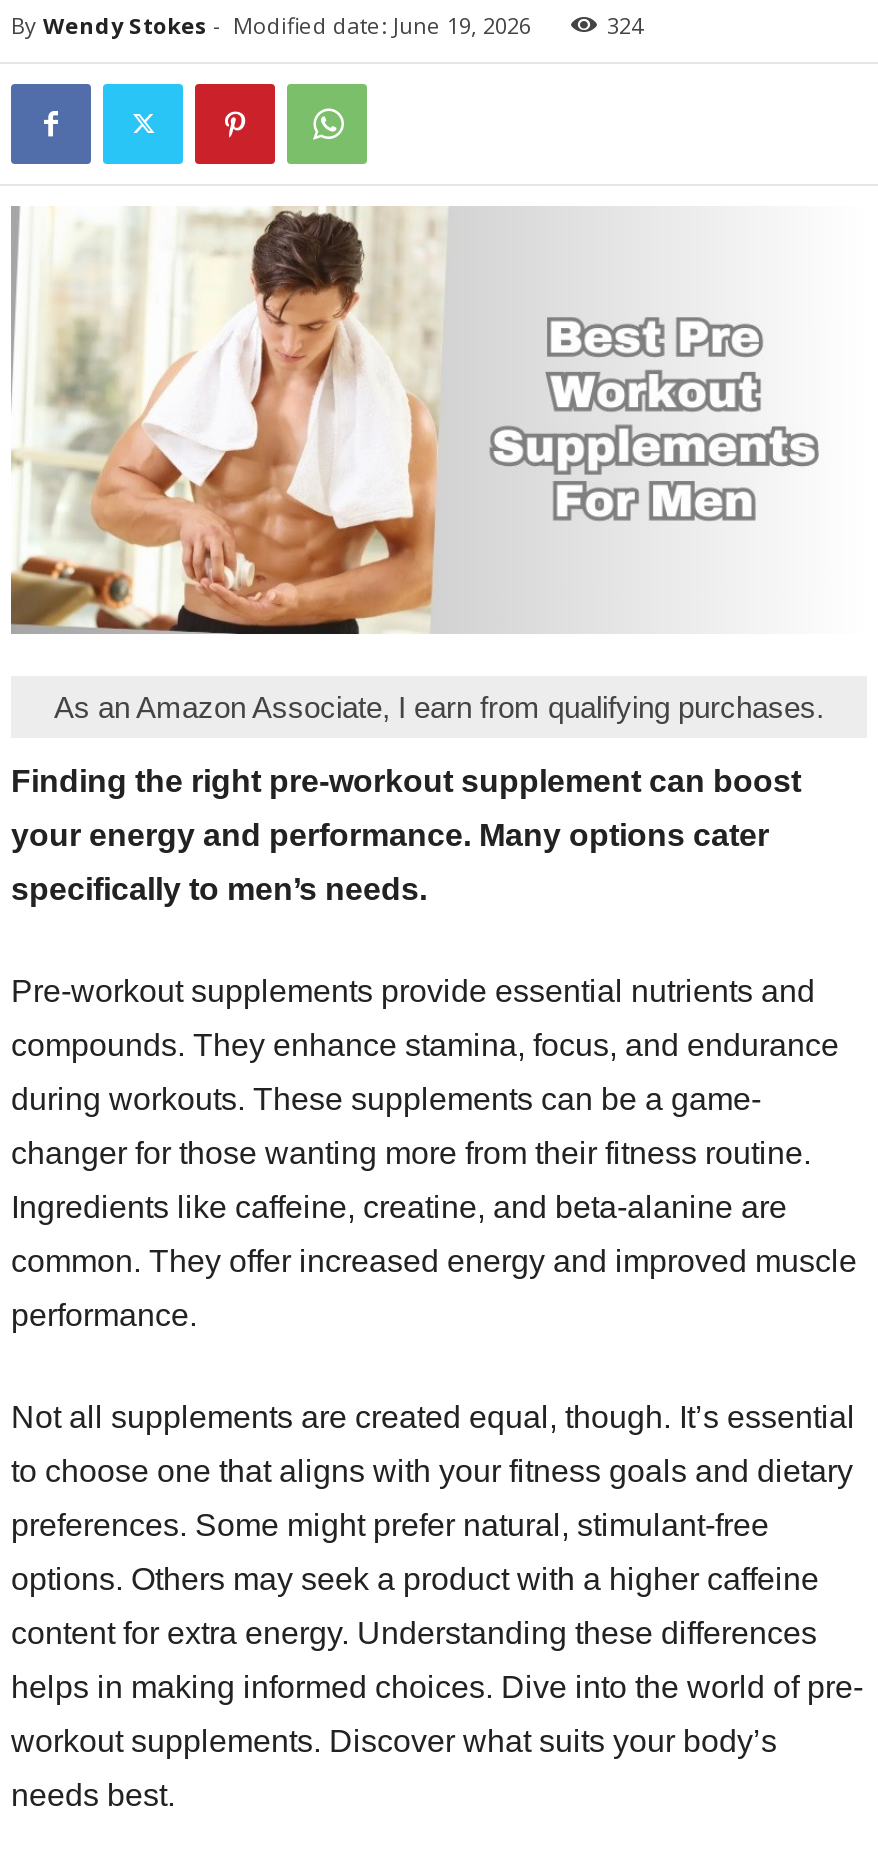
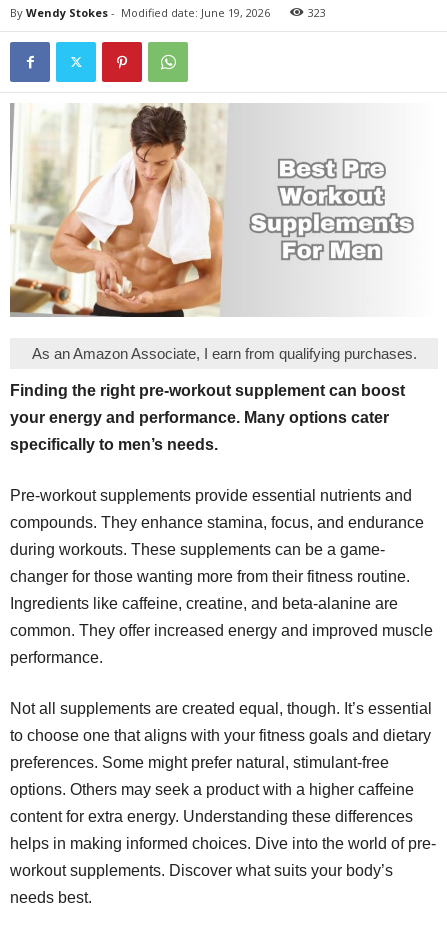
- 324
+ 323
